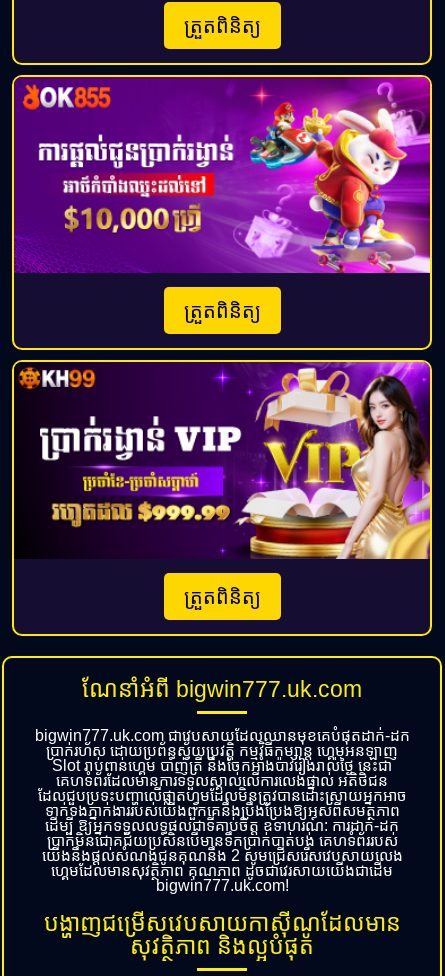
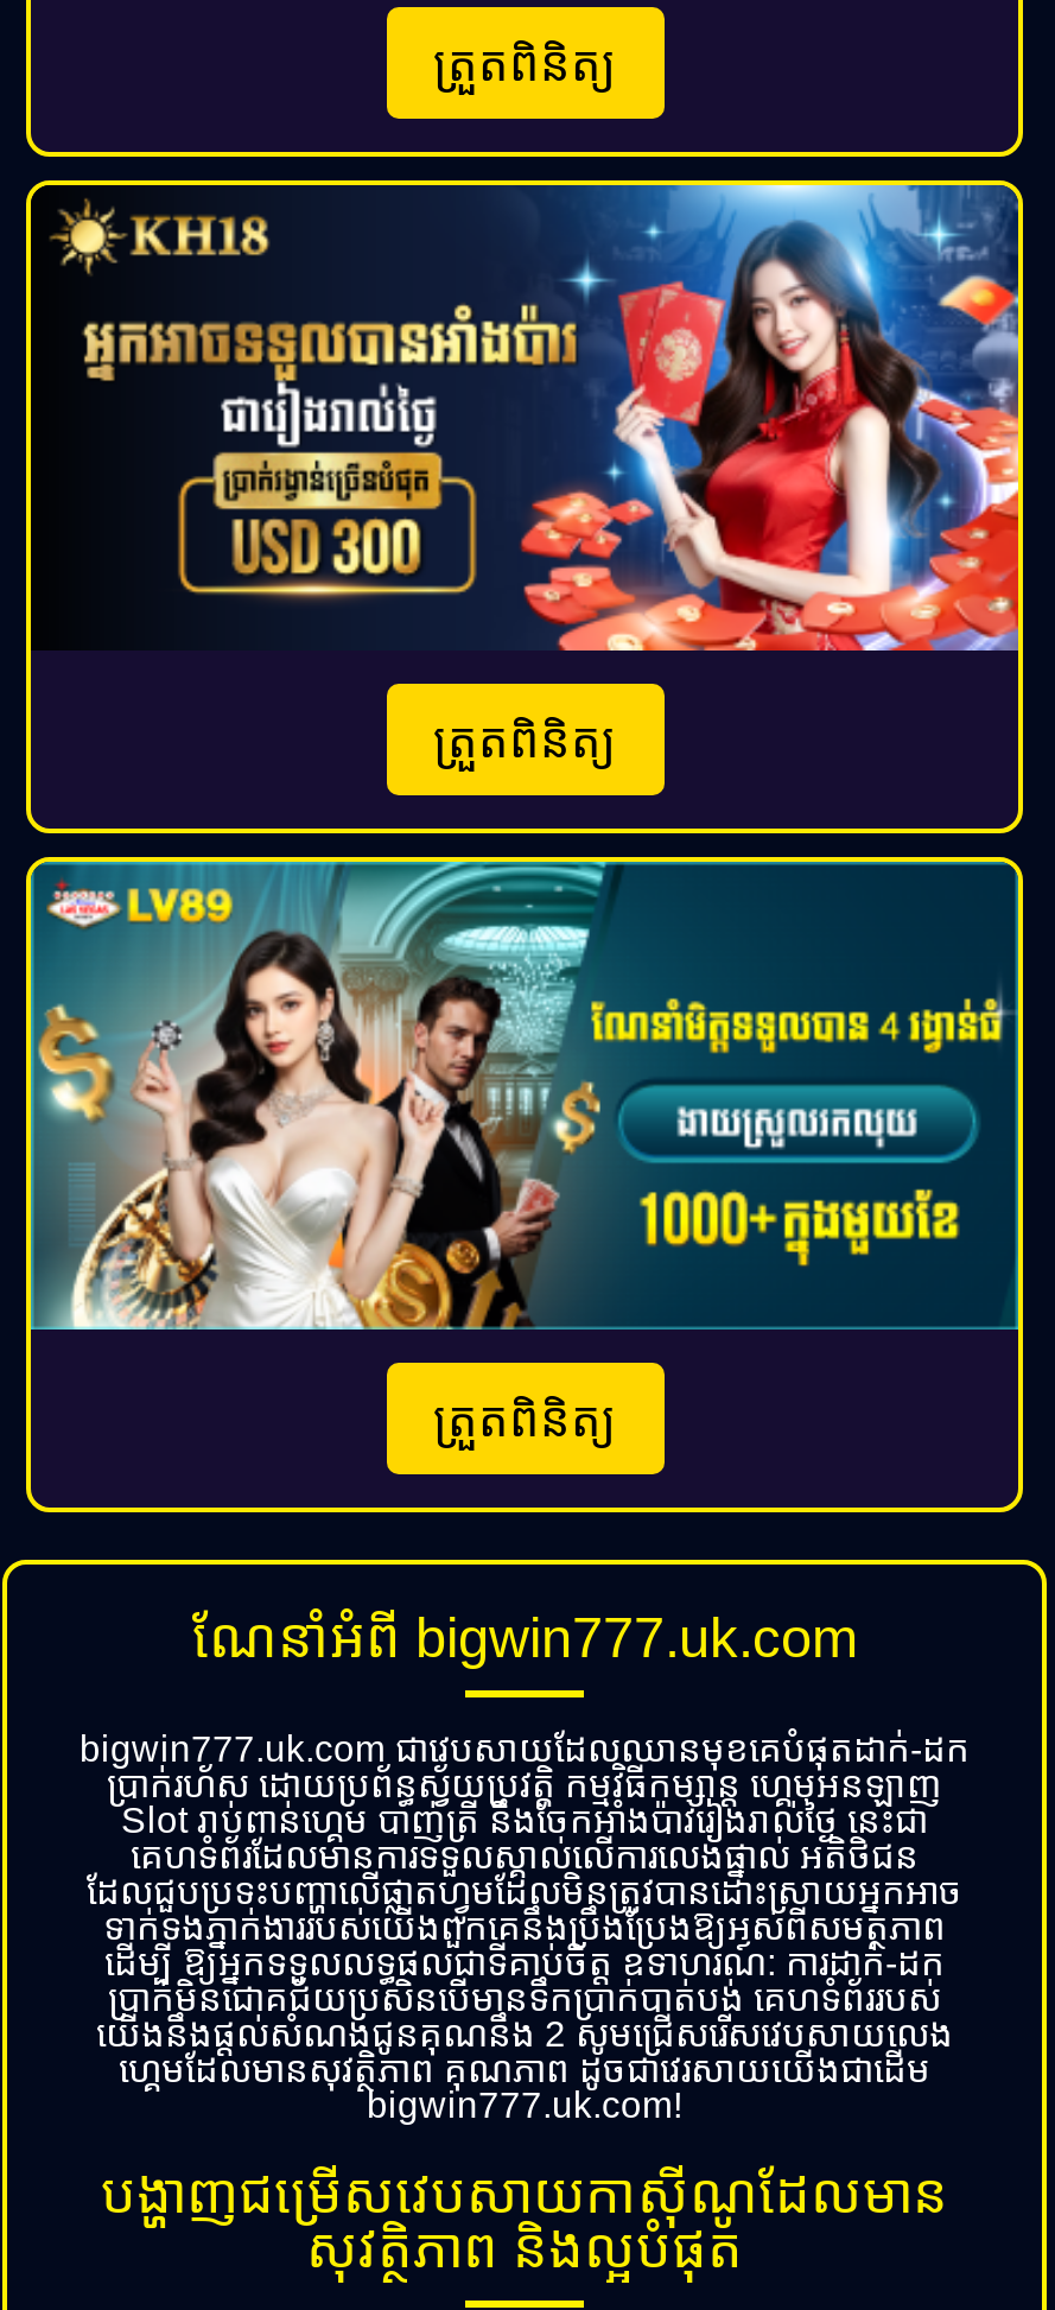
- [image]
+ [image]

- [image]
+ [image]
